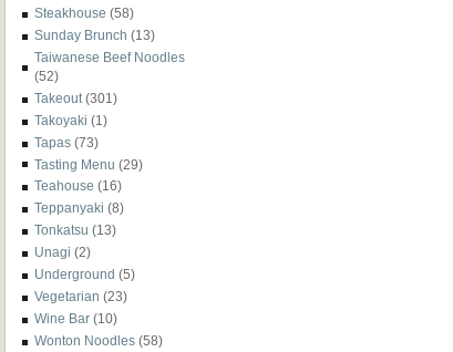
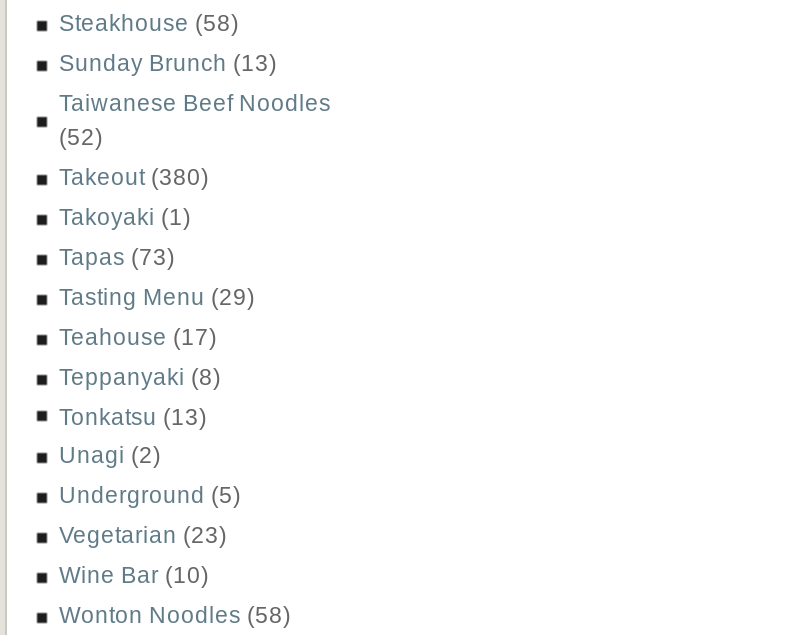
- Takeout (301)
+ Takeout (380)

- Teahouse (16)
+ Teahouse (17)
